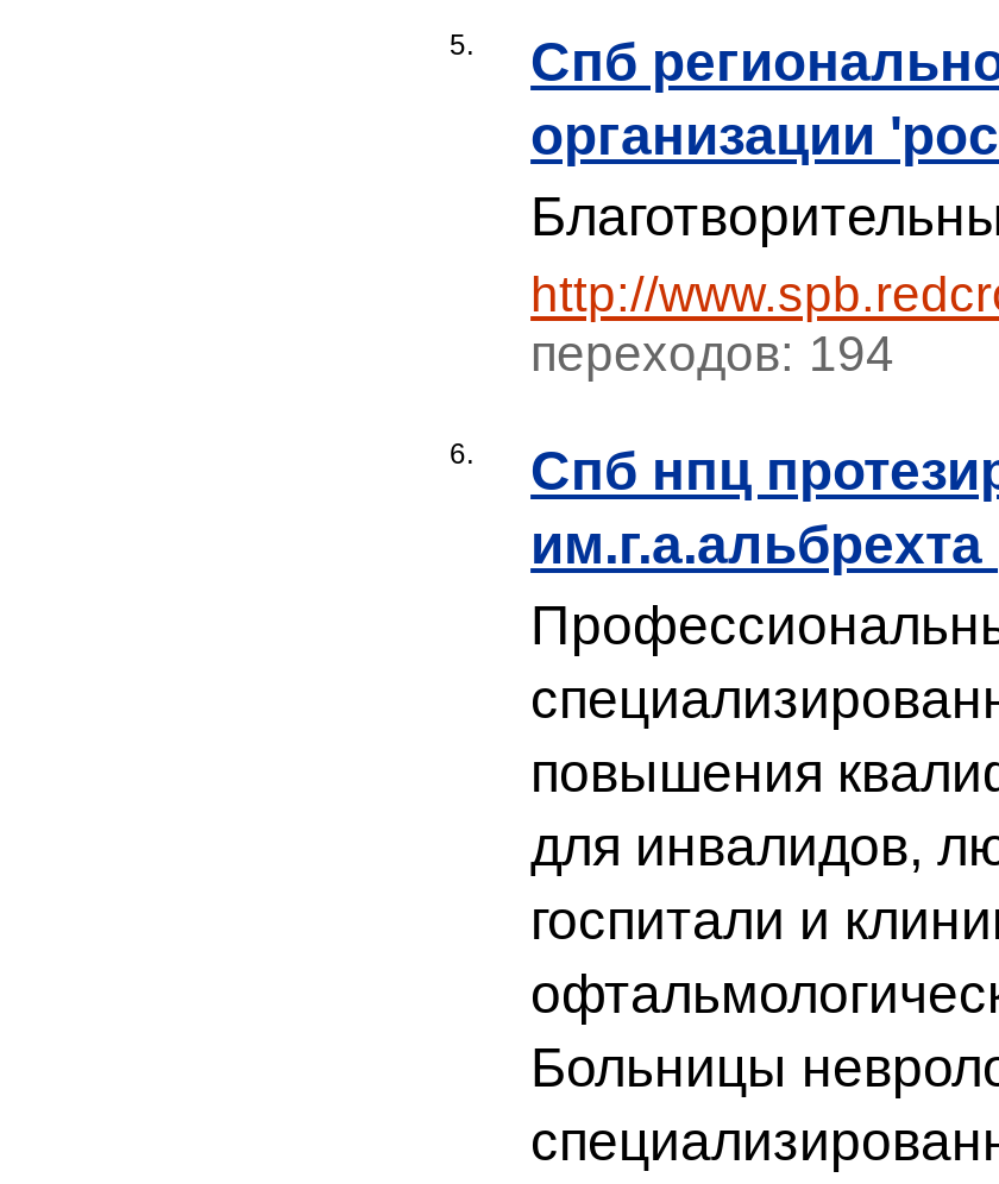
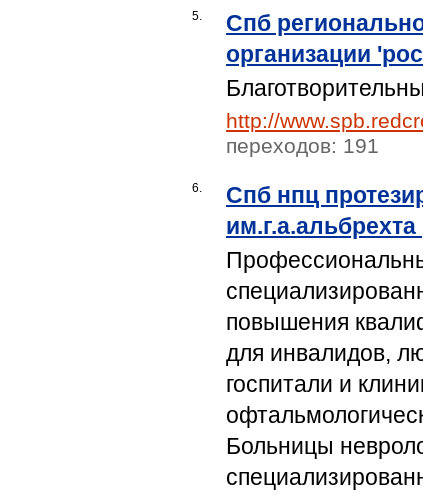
- переходов: 194
+ переходов: 191
